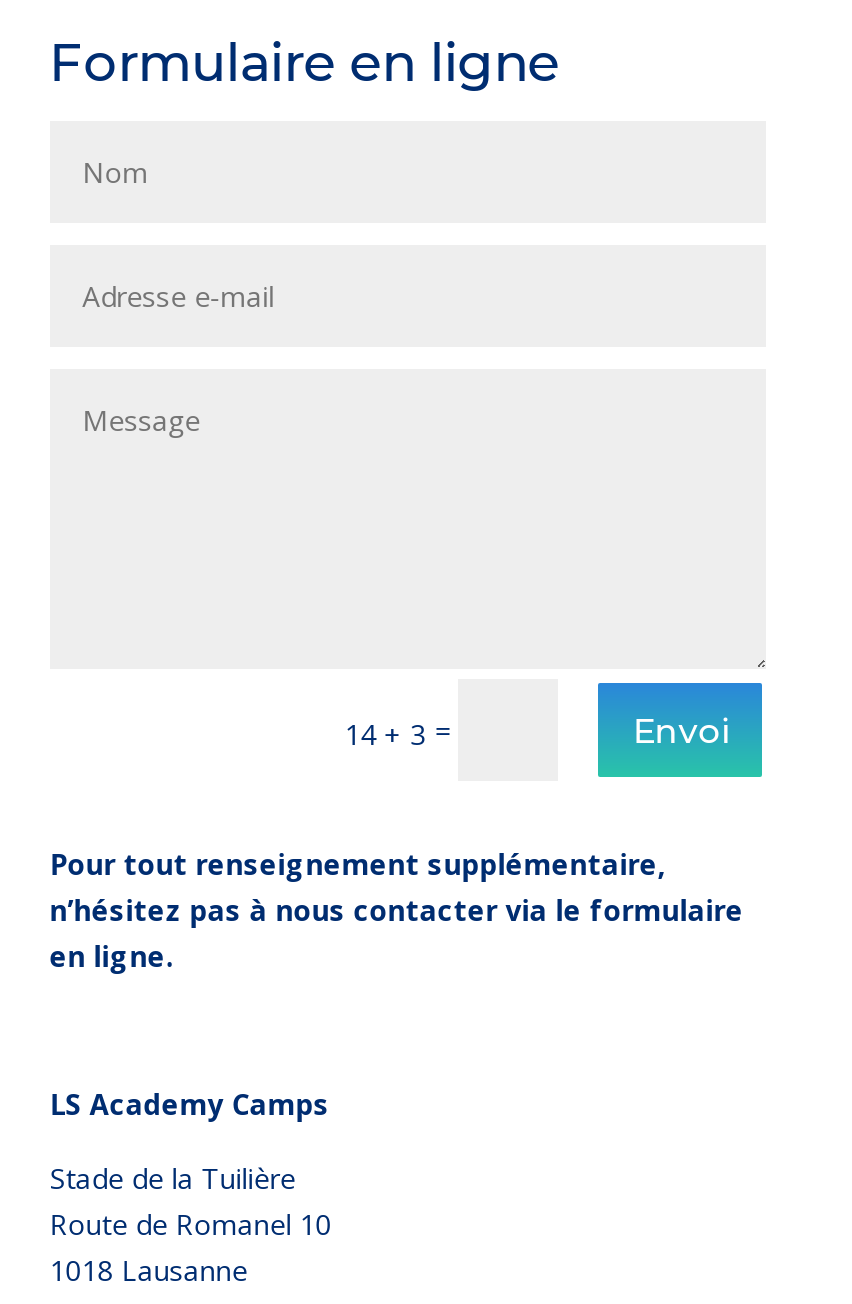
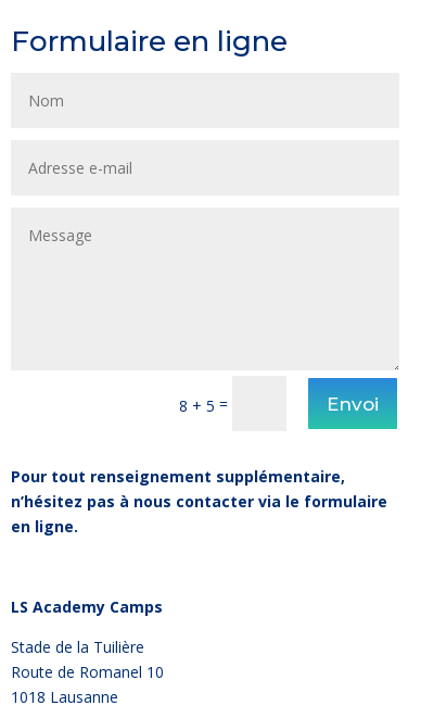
- 14 + 3 =
+ 8 + 5 =
